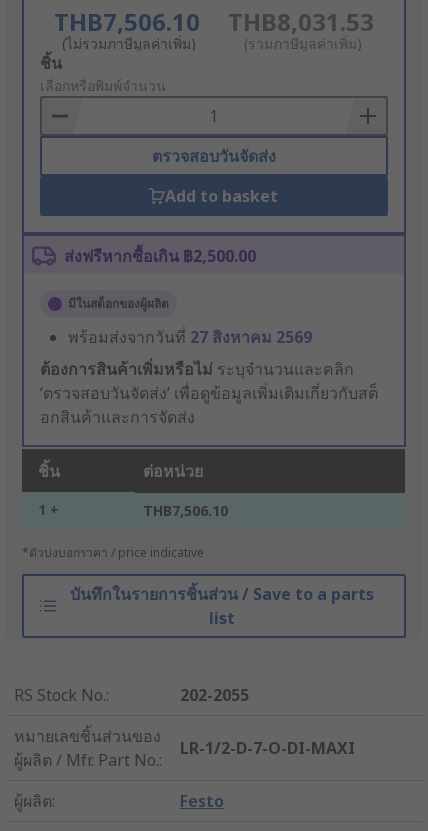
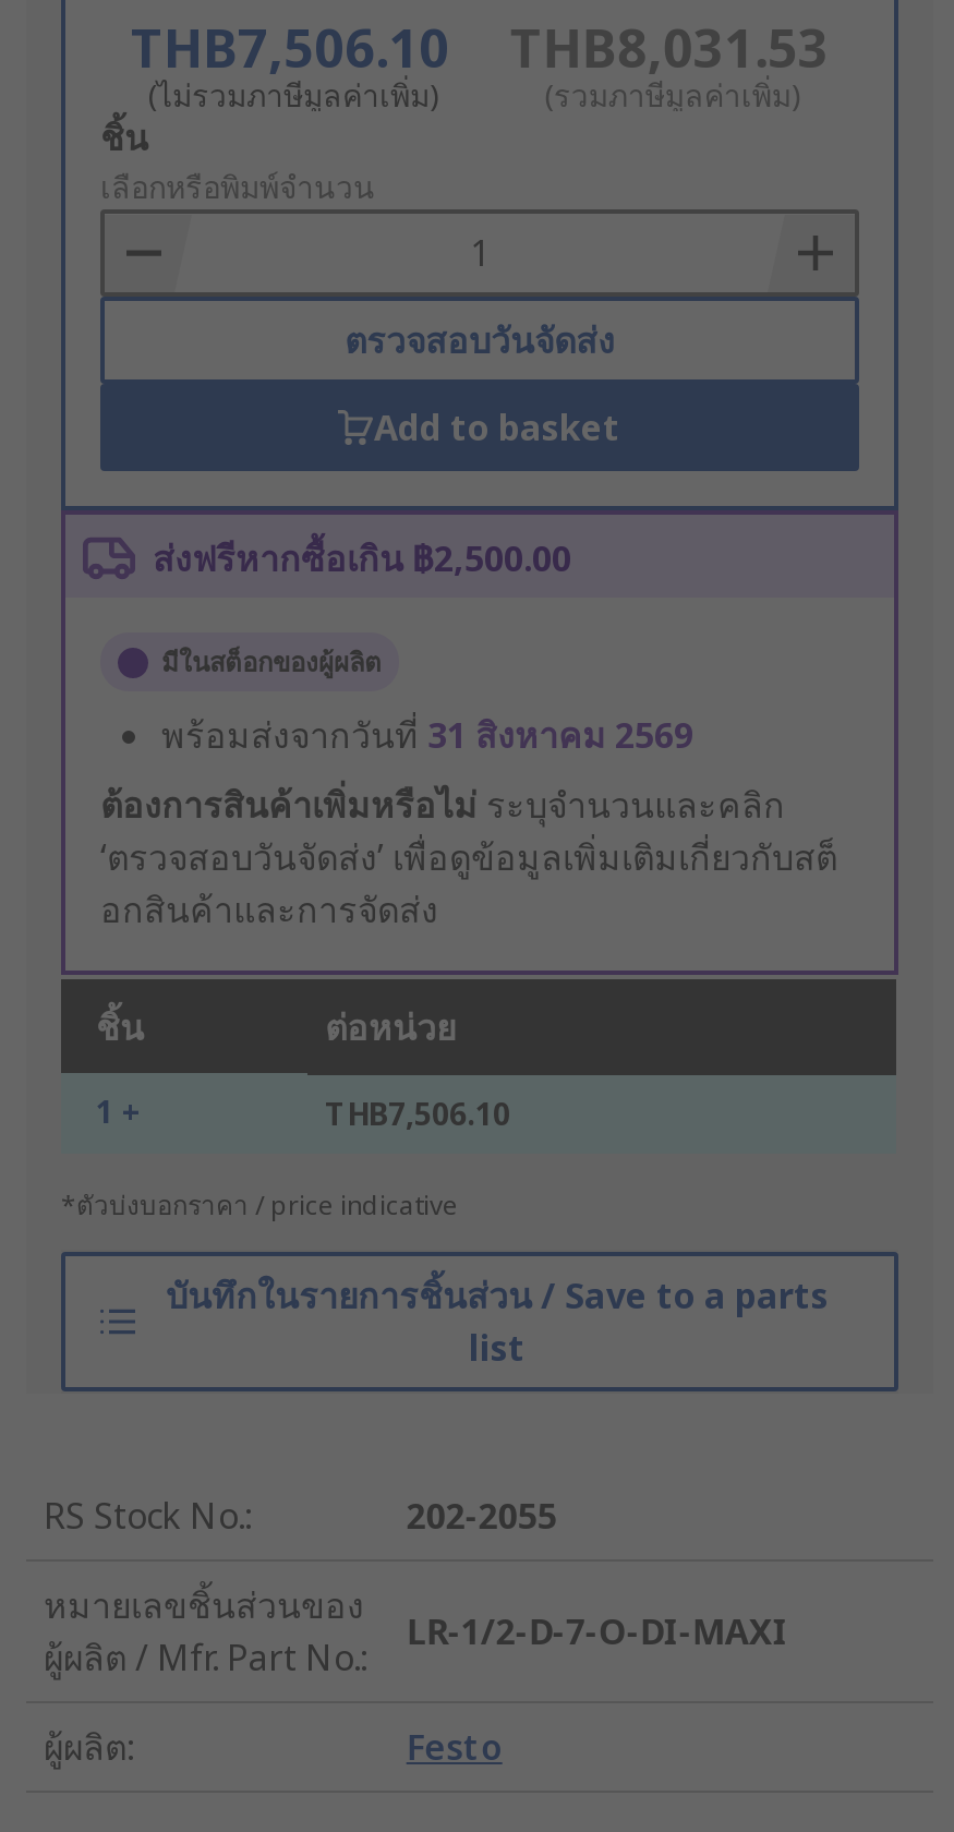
- พร้อมส่งจากวันที่27 สิงหาคม 2569
+ พร้อมส่งจากวันที่31 สิงหาคม 2569
